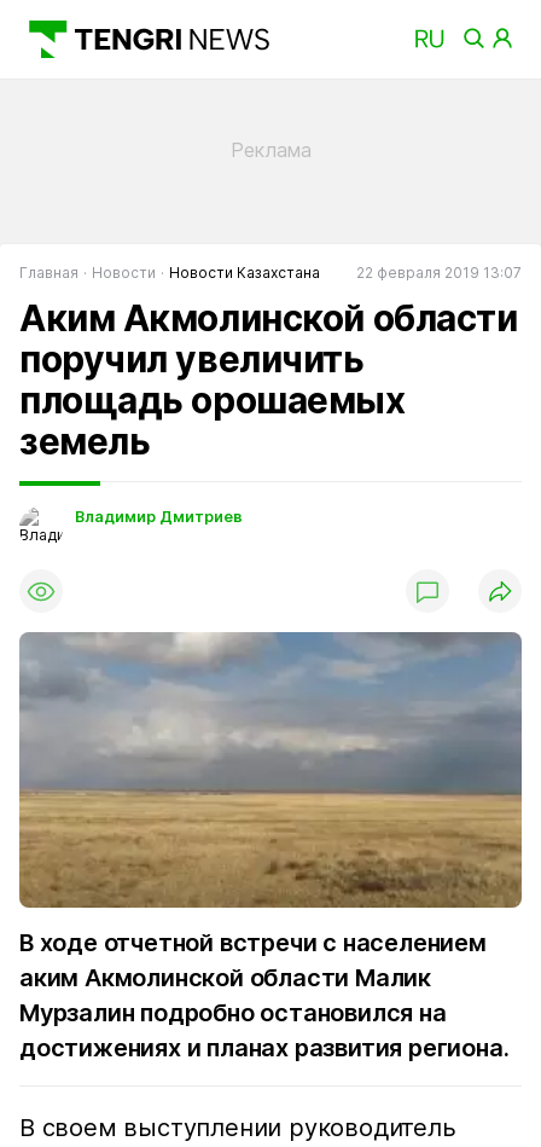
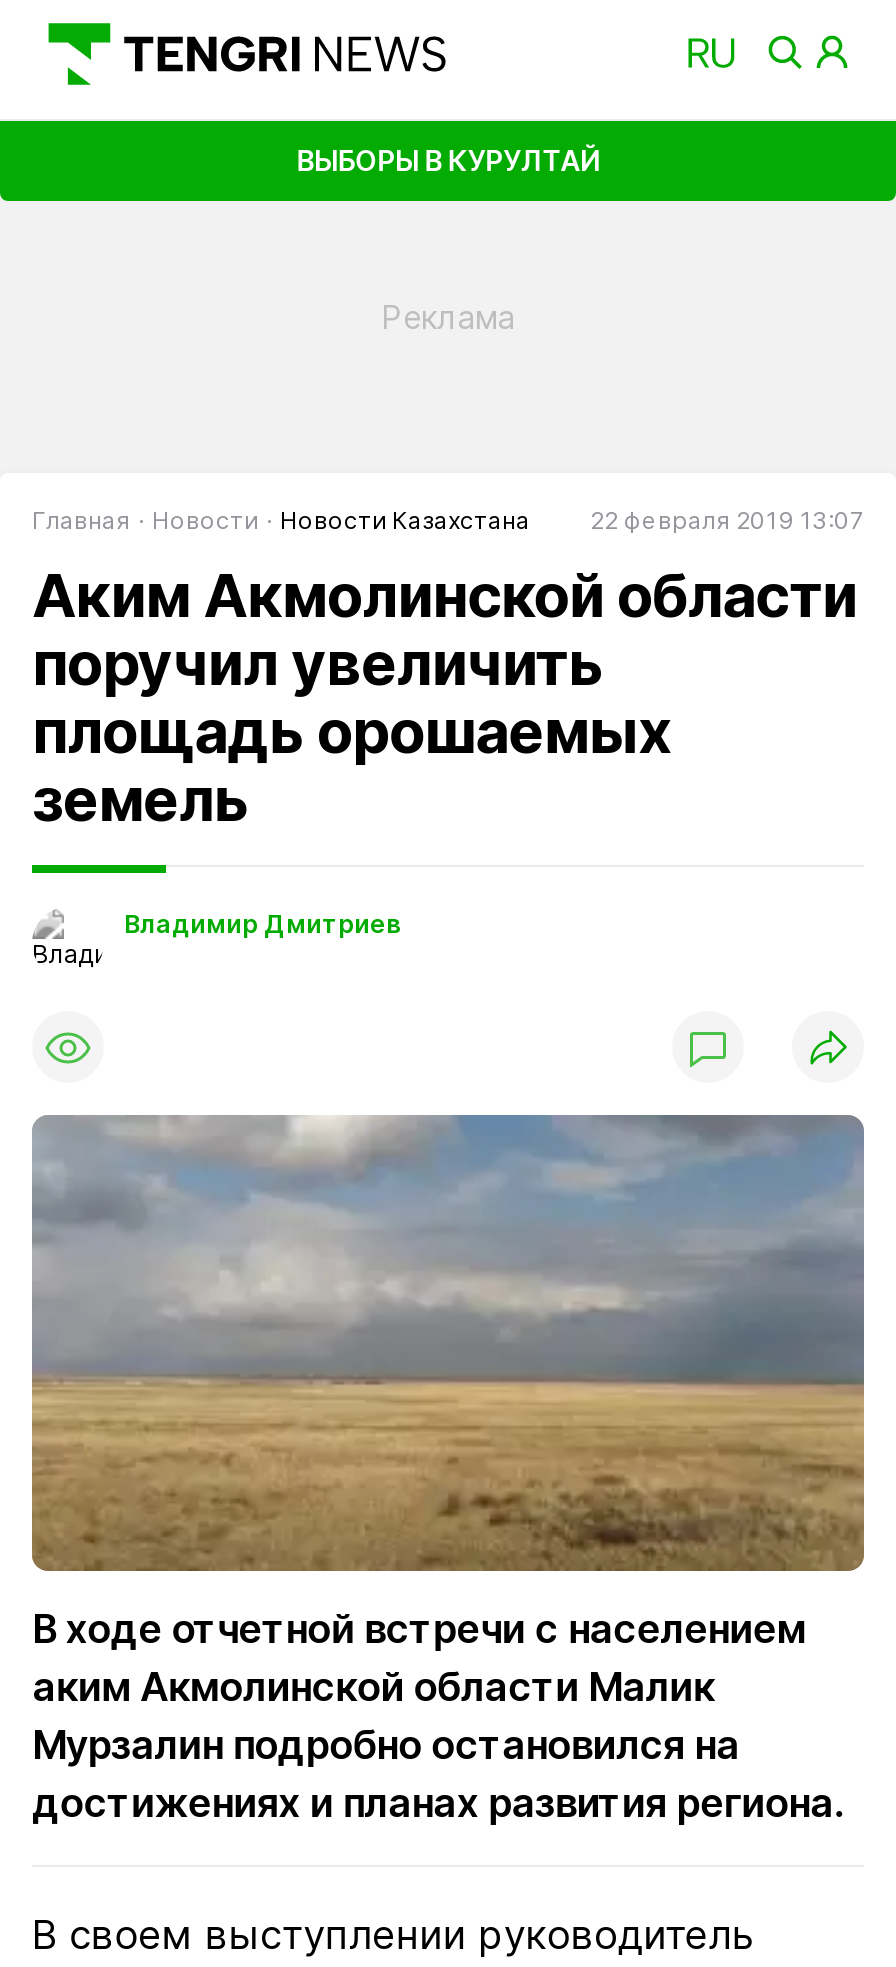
+ ВЫБОРЫ В КУРУЛТАЙ
